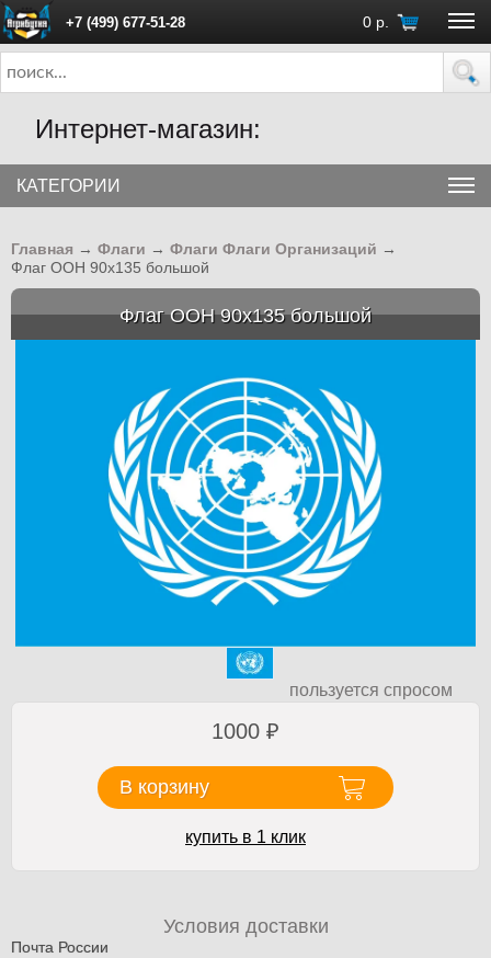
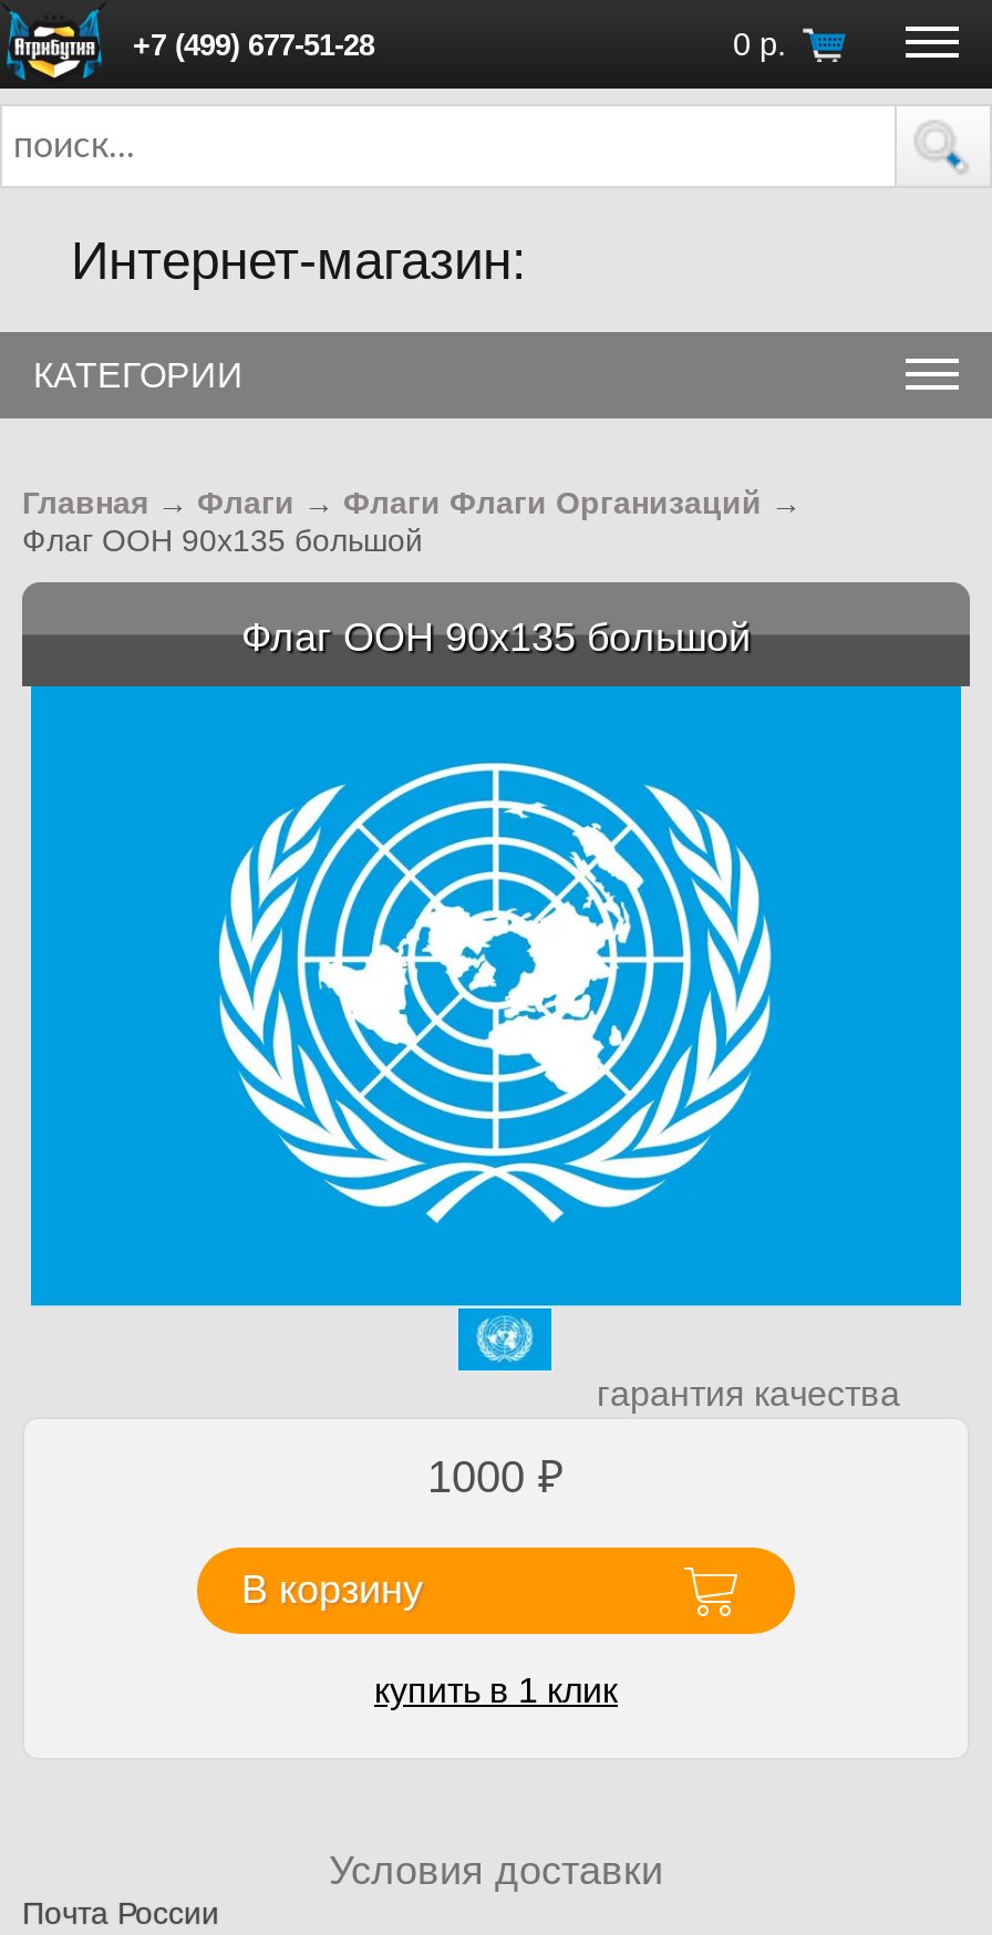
- пользуется спросом
+ гарантия качества
